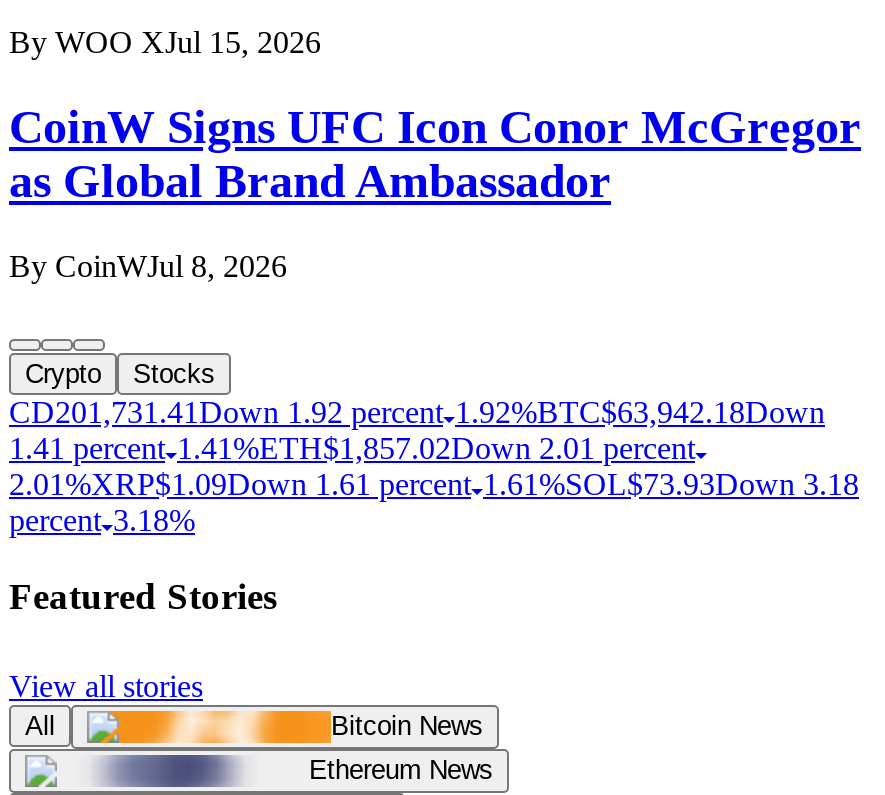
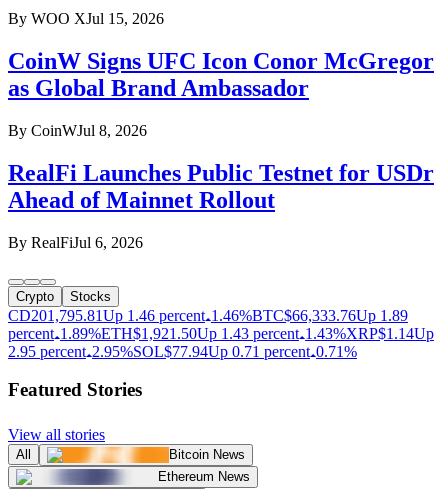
+ RealFi Launches Public Testnet for USDr
+ Ahead of Mainnet Rollout
+ By RealFiJul 6, 2026

moved down: Crypto | Stocks

- CD201,731.41Down 1.92 percent 1.92%BTC$63,942.18Down
- 1.41 percent 1.41%ETH$1,857.02Down 2.01 percent
- 2.01%XRP$1.09Down 1.61 percent 1.61%SOL $73.93Down 3.18
- percent 3.18%
+ CD201,795.81Up 1.46 percent 1.46%BTC$66,333.76 Up 1.89
+ percent 1.89%ETH$1,921.50 Up 1.43 percent 1.43%XRP$1.14 Up
+ 2.95 percent 2.95%SOL $77.94 Up 0.71 percent 0.71%
